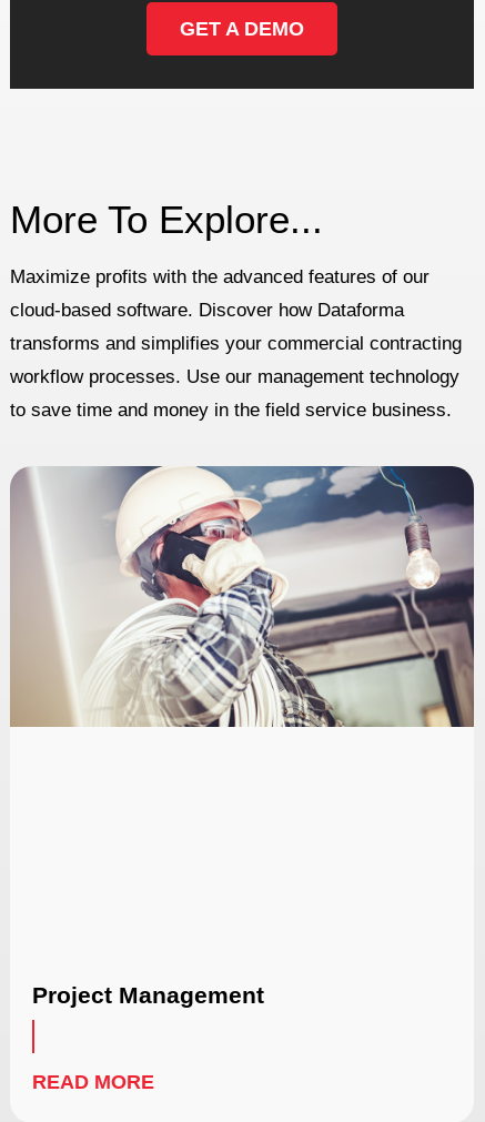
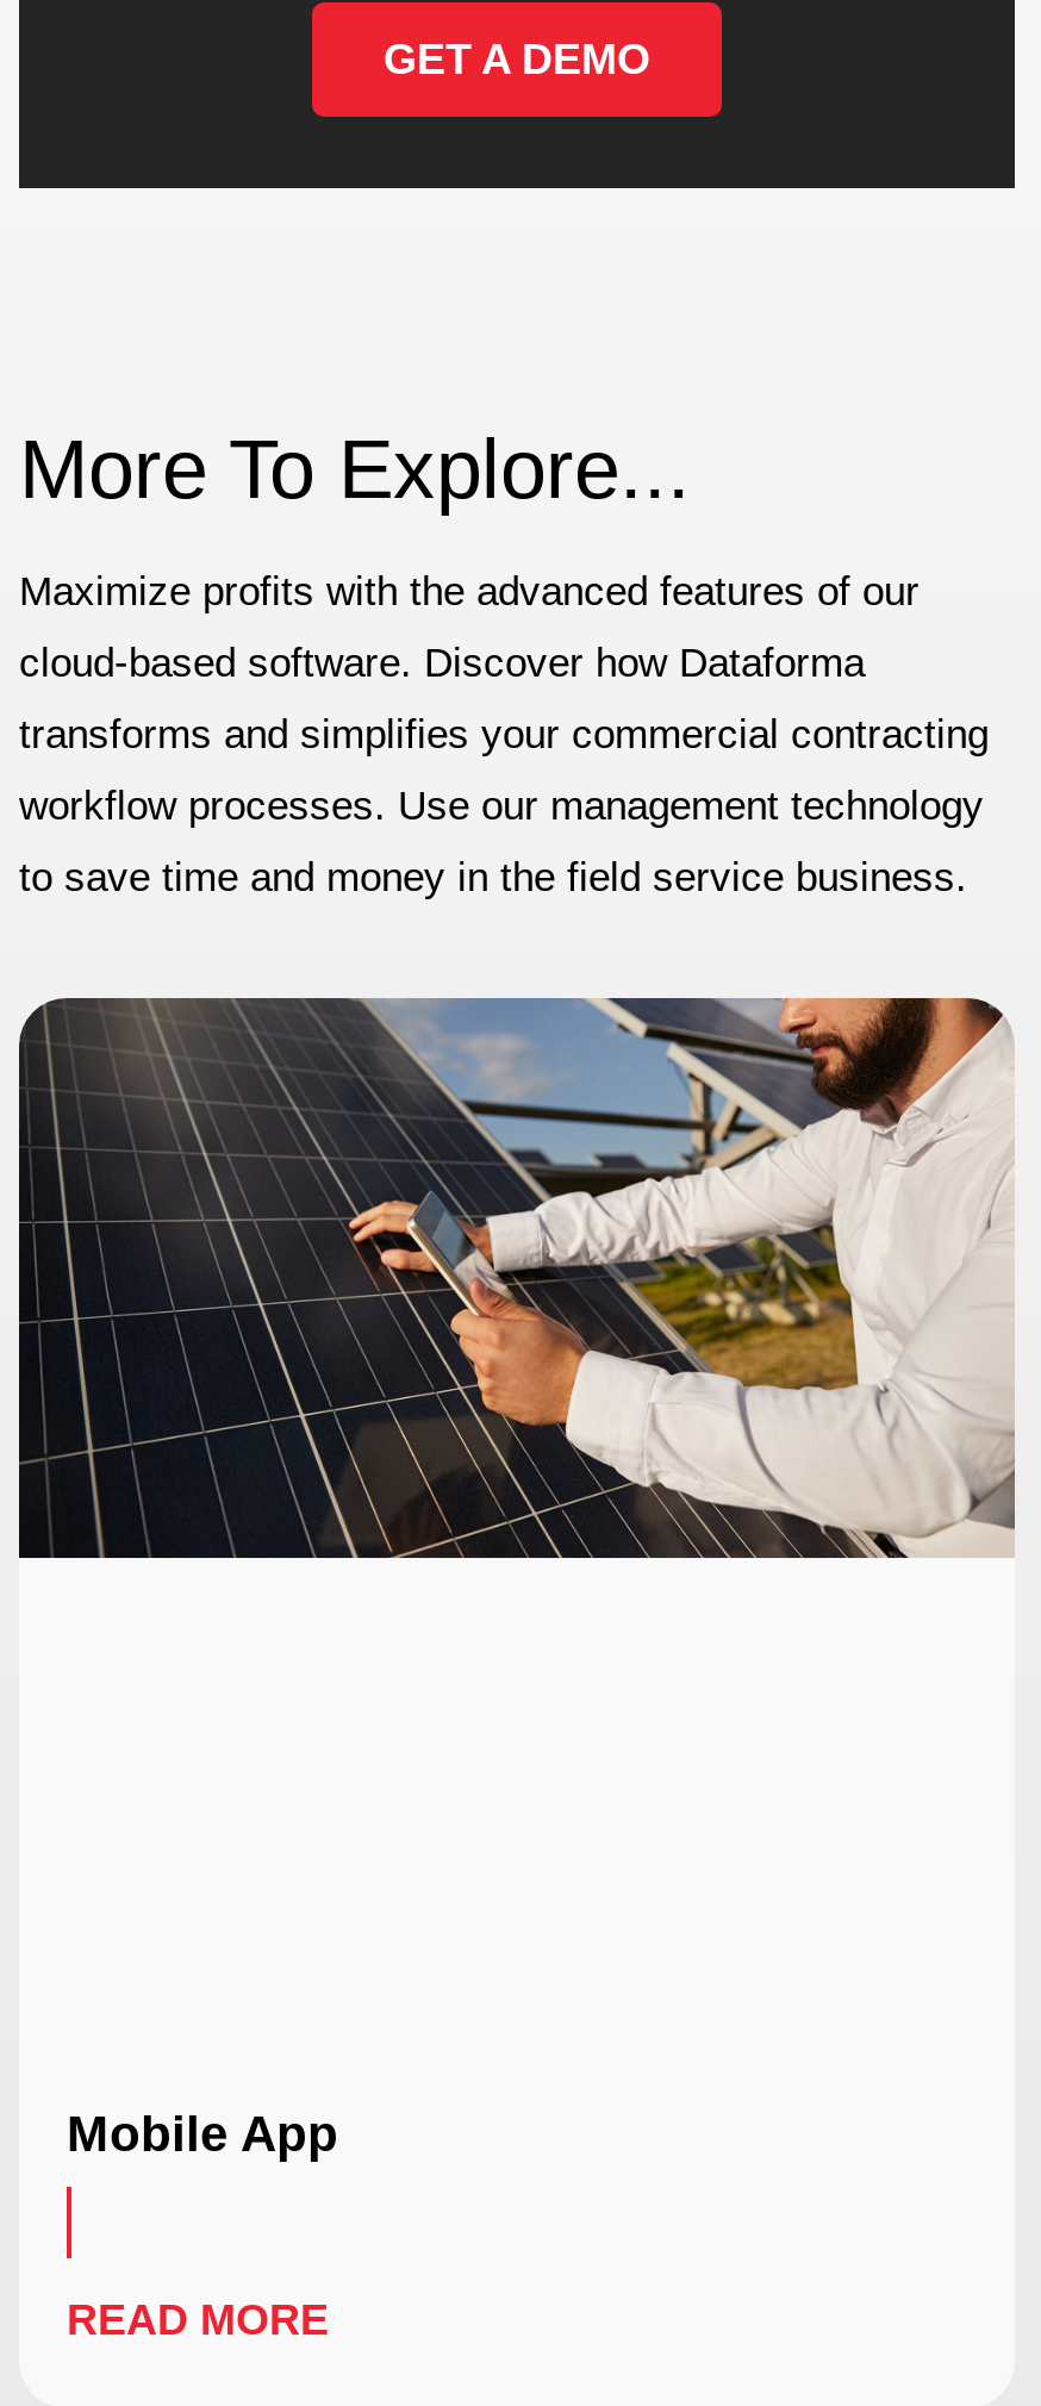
- [image]
+ [image]

- Project Management
+ Mobile App
